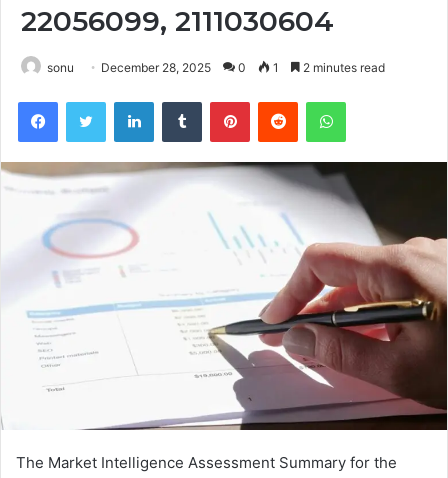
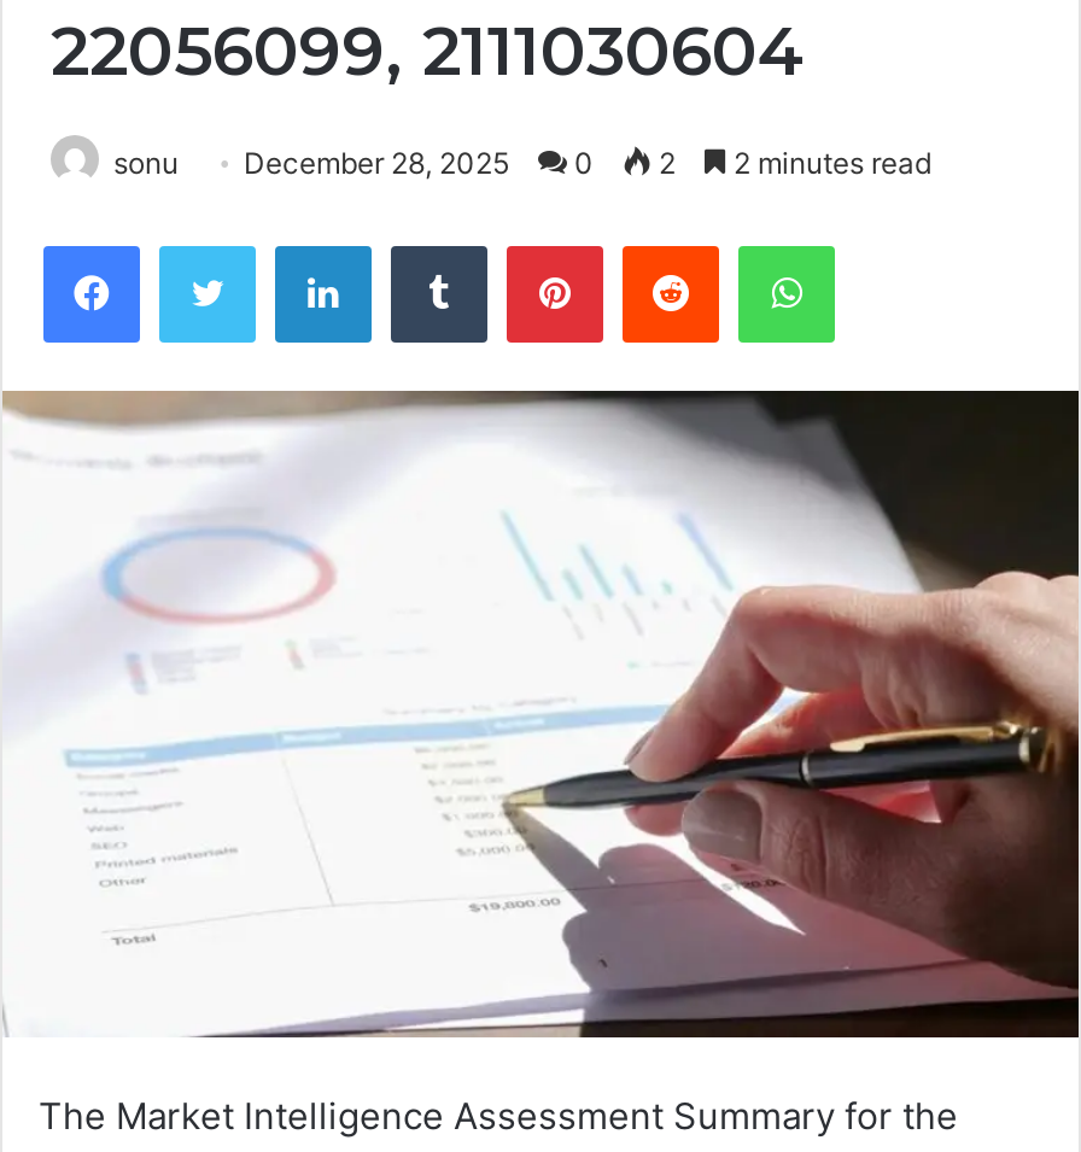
- sonu December 28, 2025 0 1 2 minutes read
+ sonu December 28, 2025 0 2 2 minutes read
